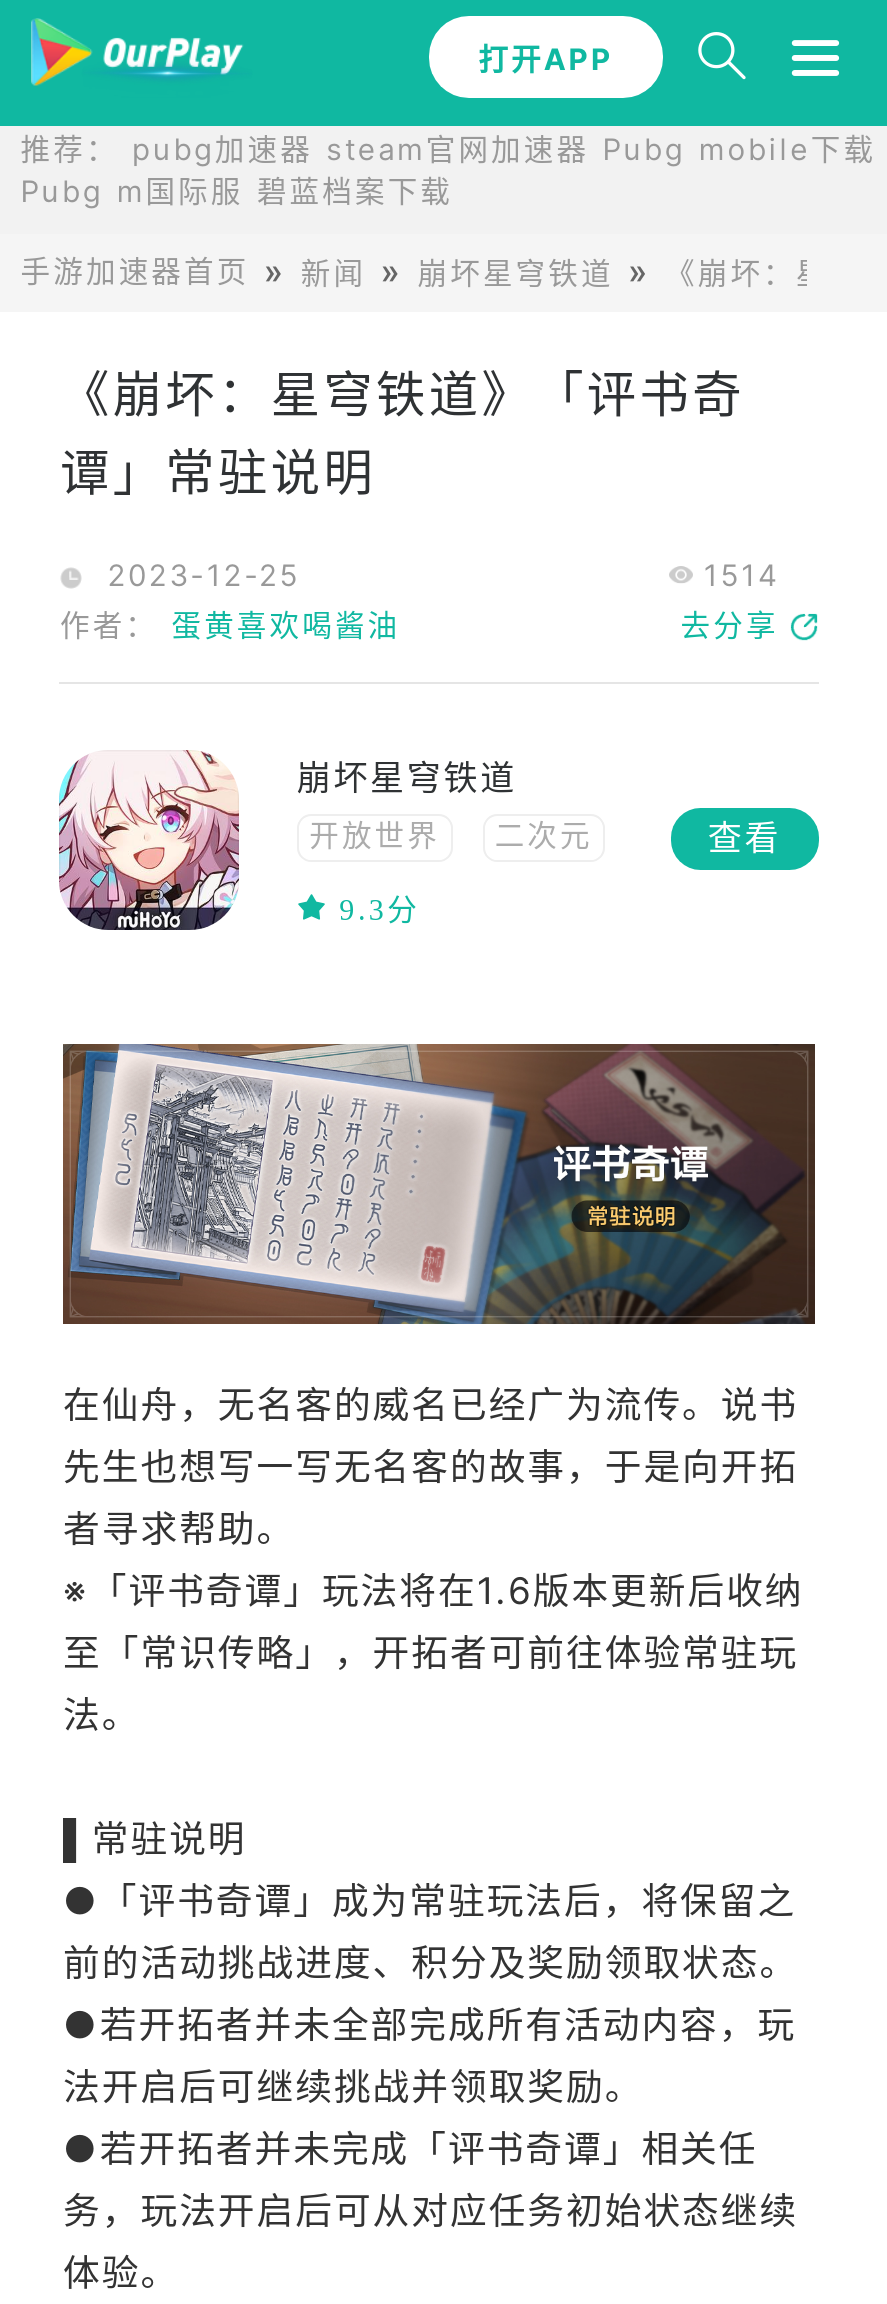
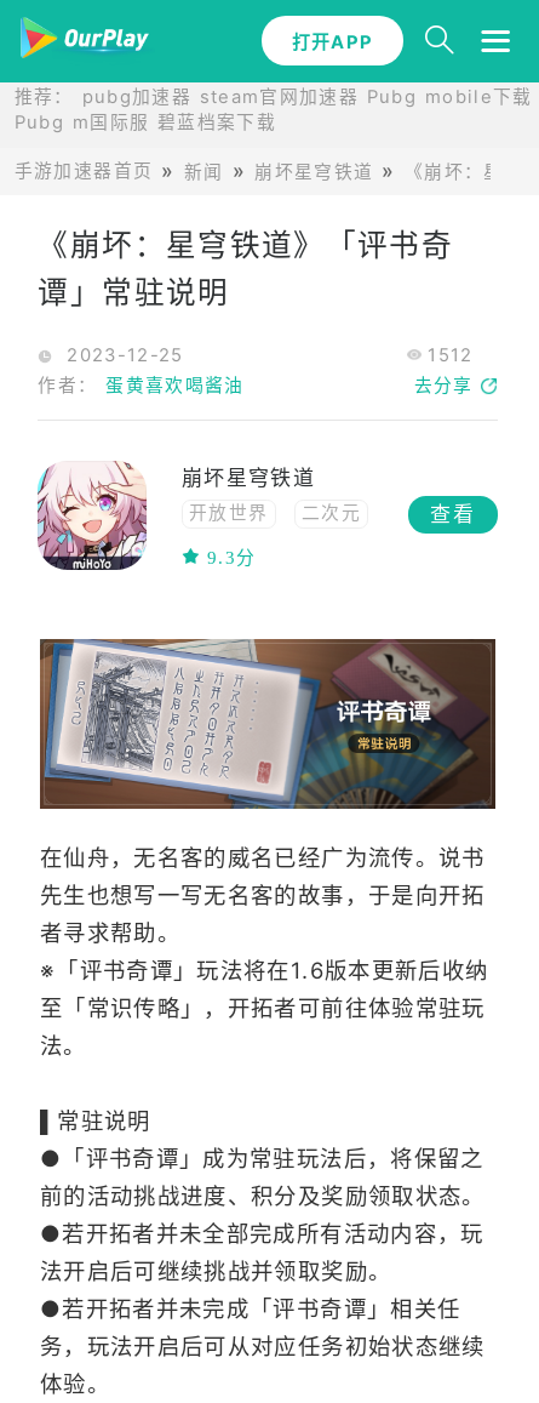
- 1514
+ 1512
